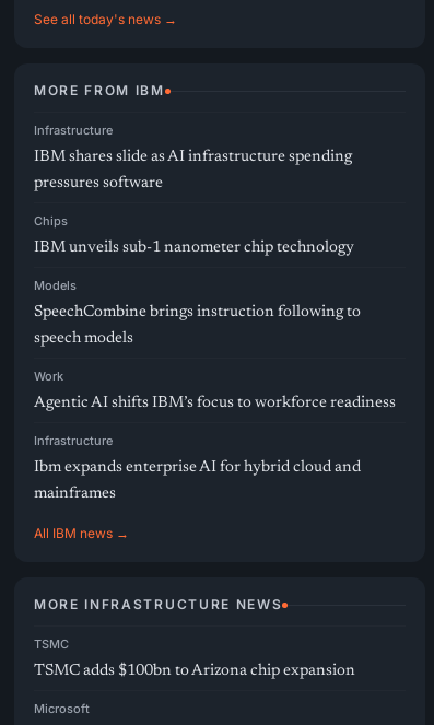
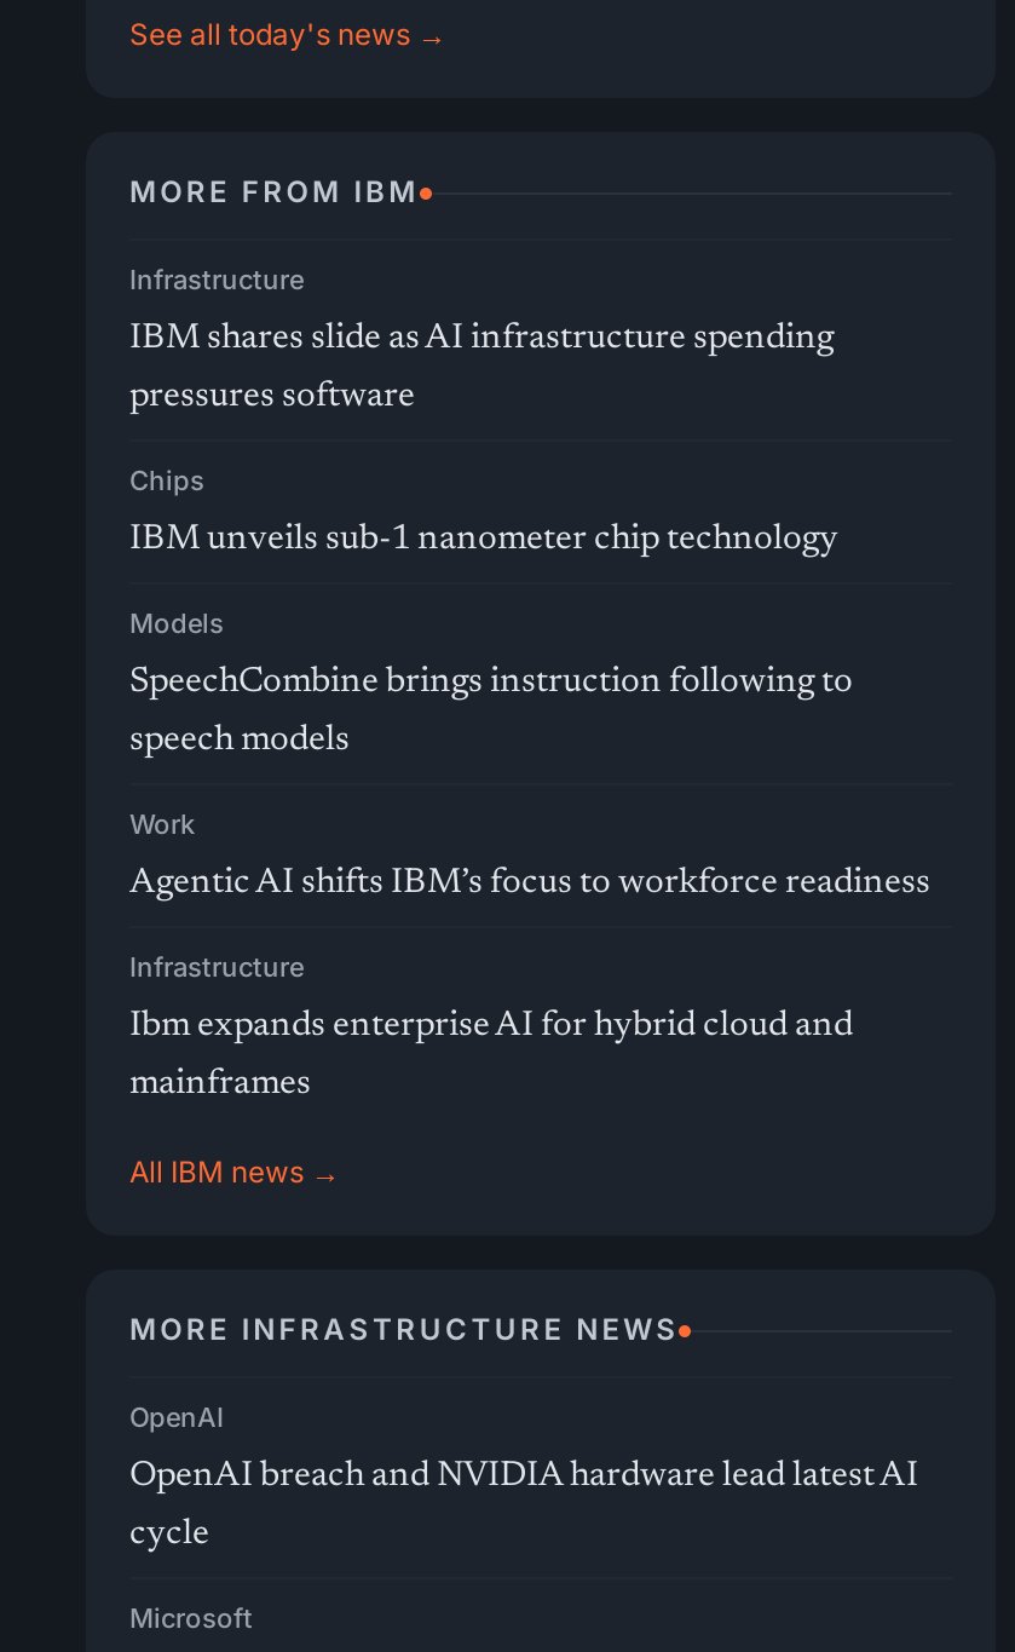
- TSMC
- TSMC adds $100bn to Arizona chip expansion
+ OpenAI
+ OpenAI breach and NVIDIA hardware lead latest AI
+ cycle
